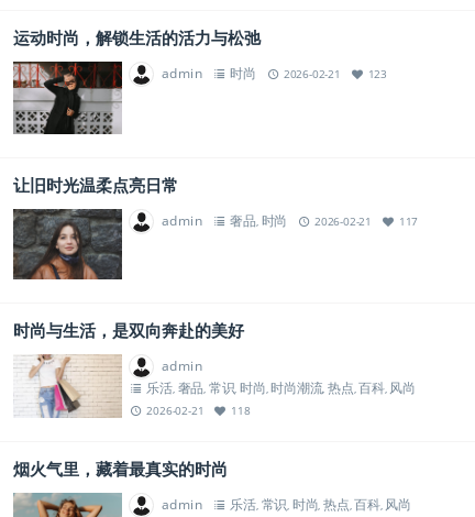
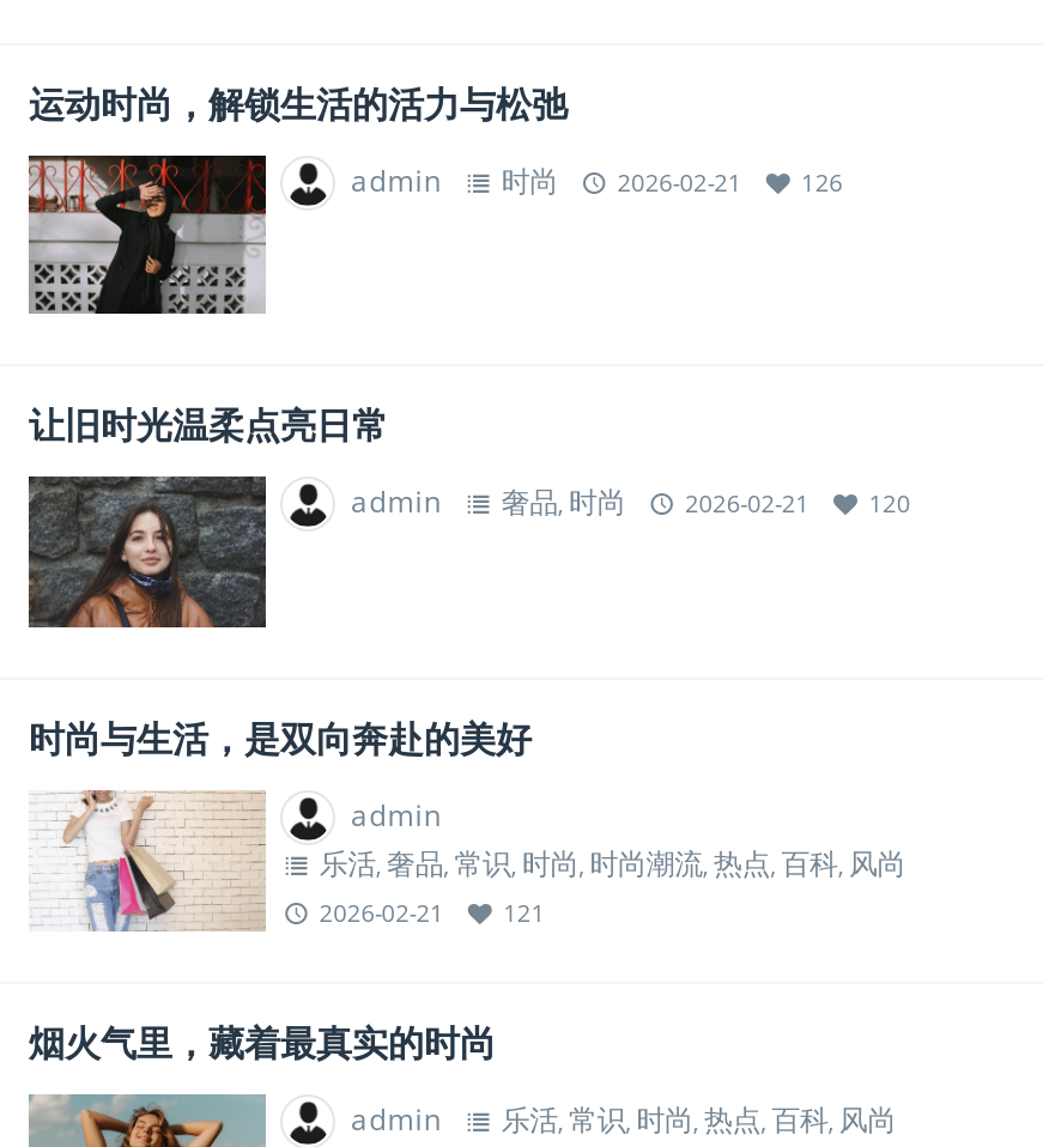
- admin 时尚 2026-02-21 123
+ admin 时尚 2026-02-21 126

- admin 奢品,时尚 2026-02-21 117
+ admin 奢品,时尚 2026-02-21 120

- 2026-02-21 118
+ 2026-02-21 121
